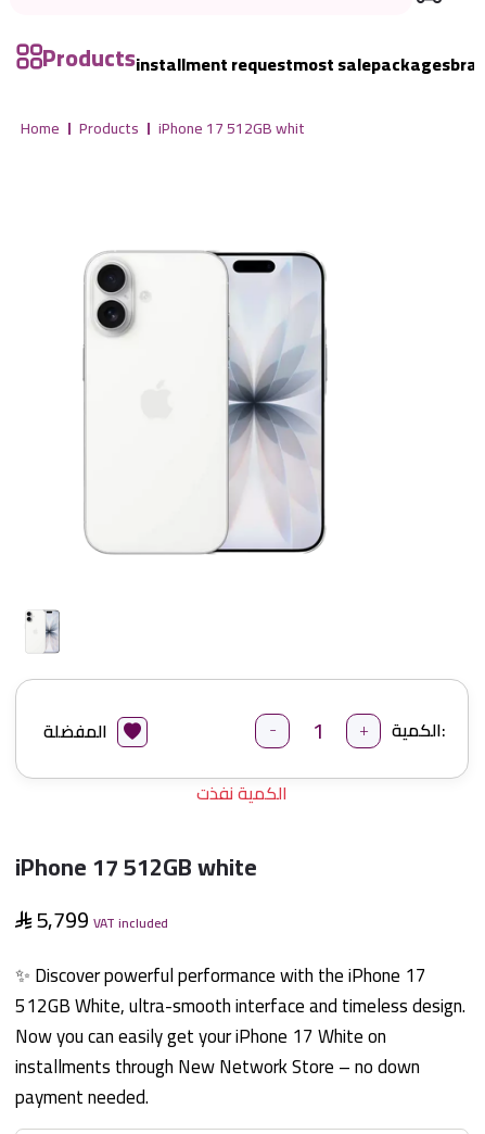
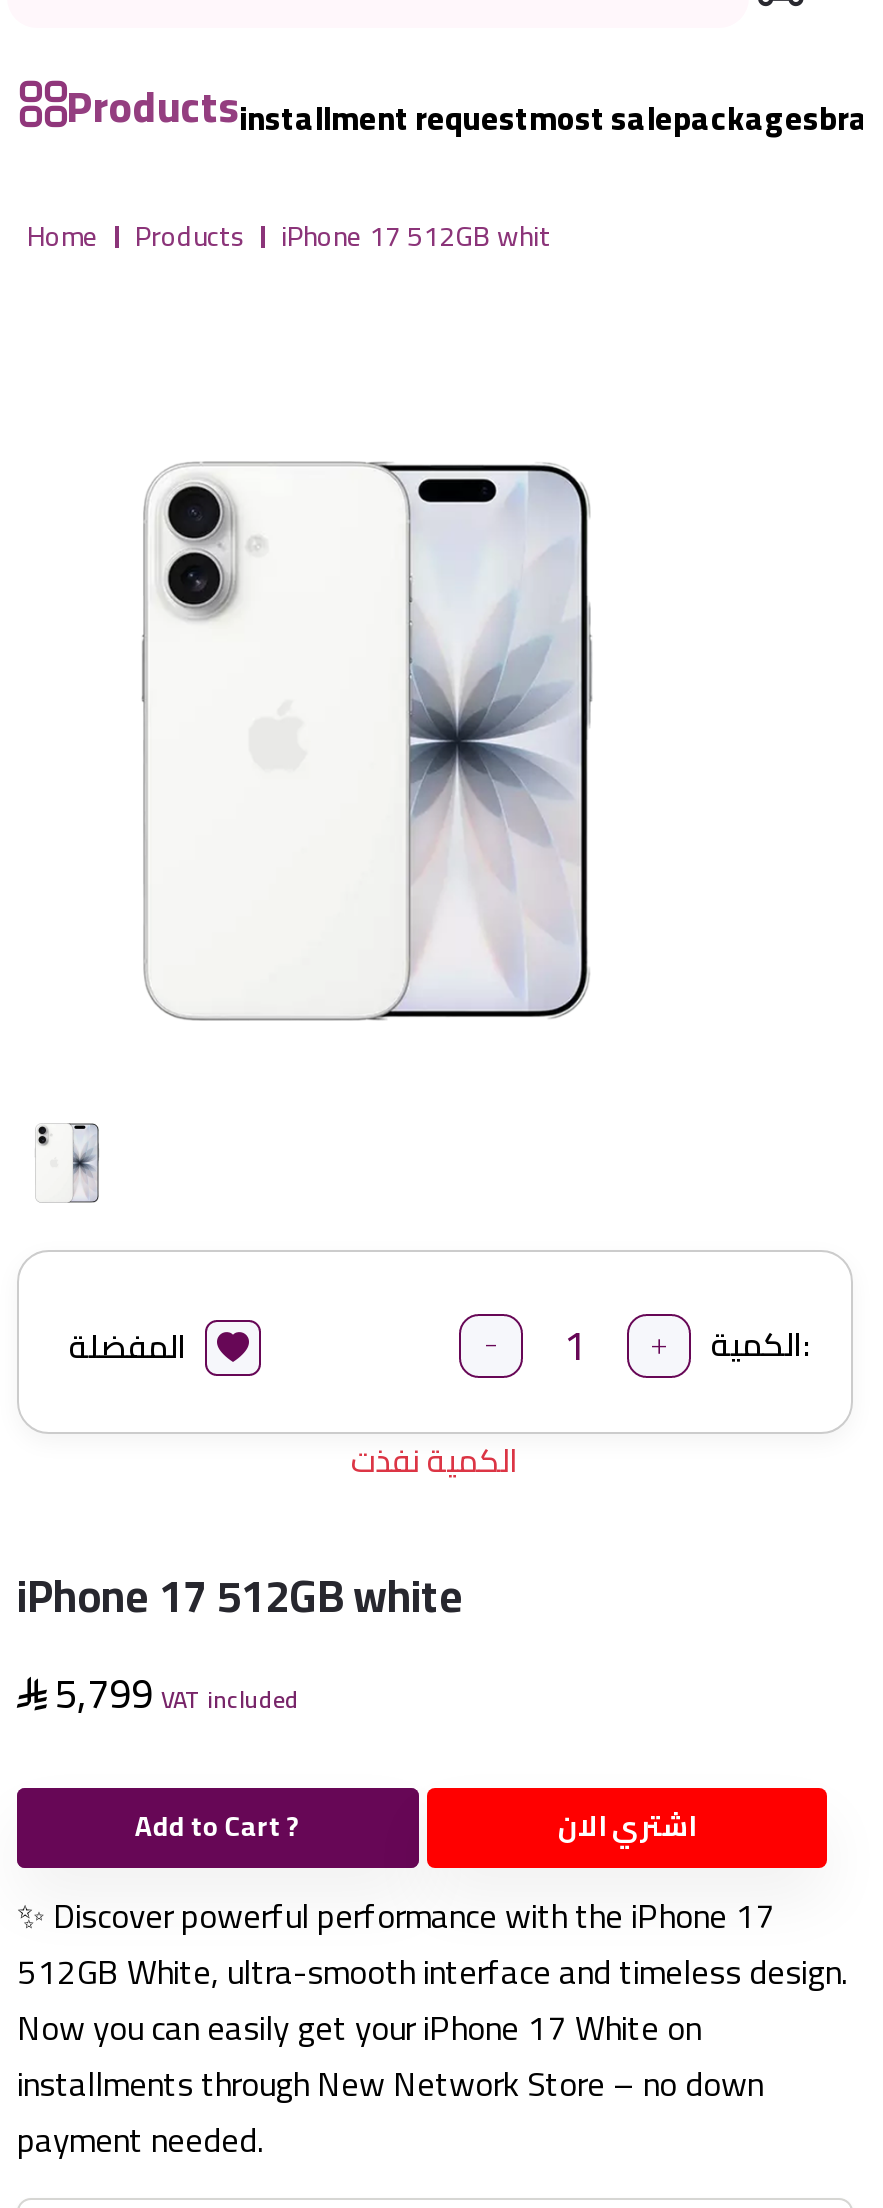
+ Add to Cart ?
+ اشتري الان
